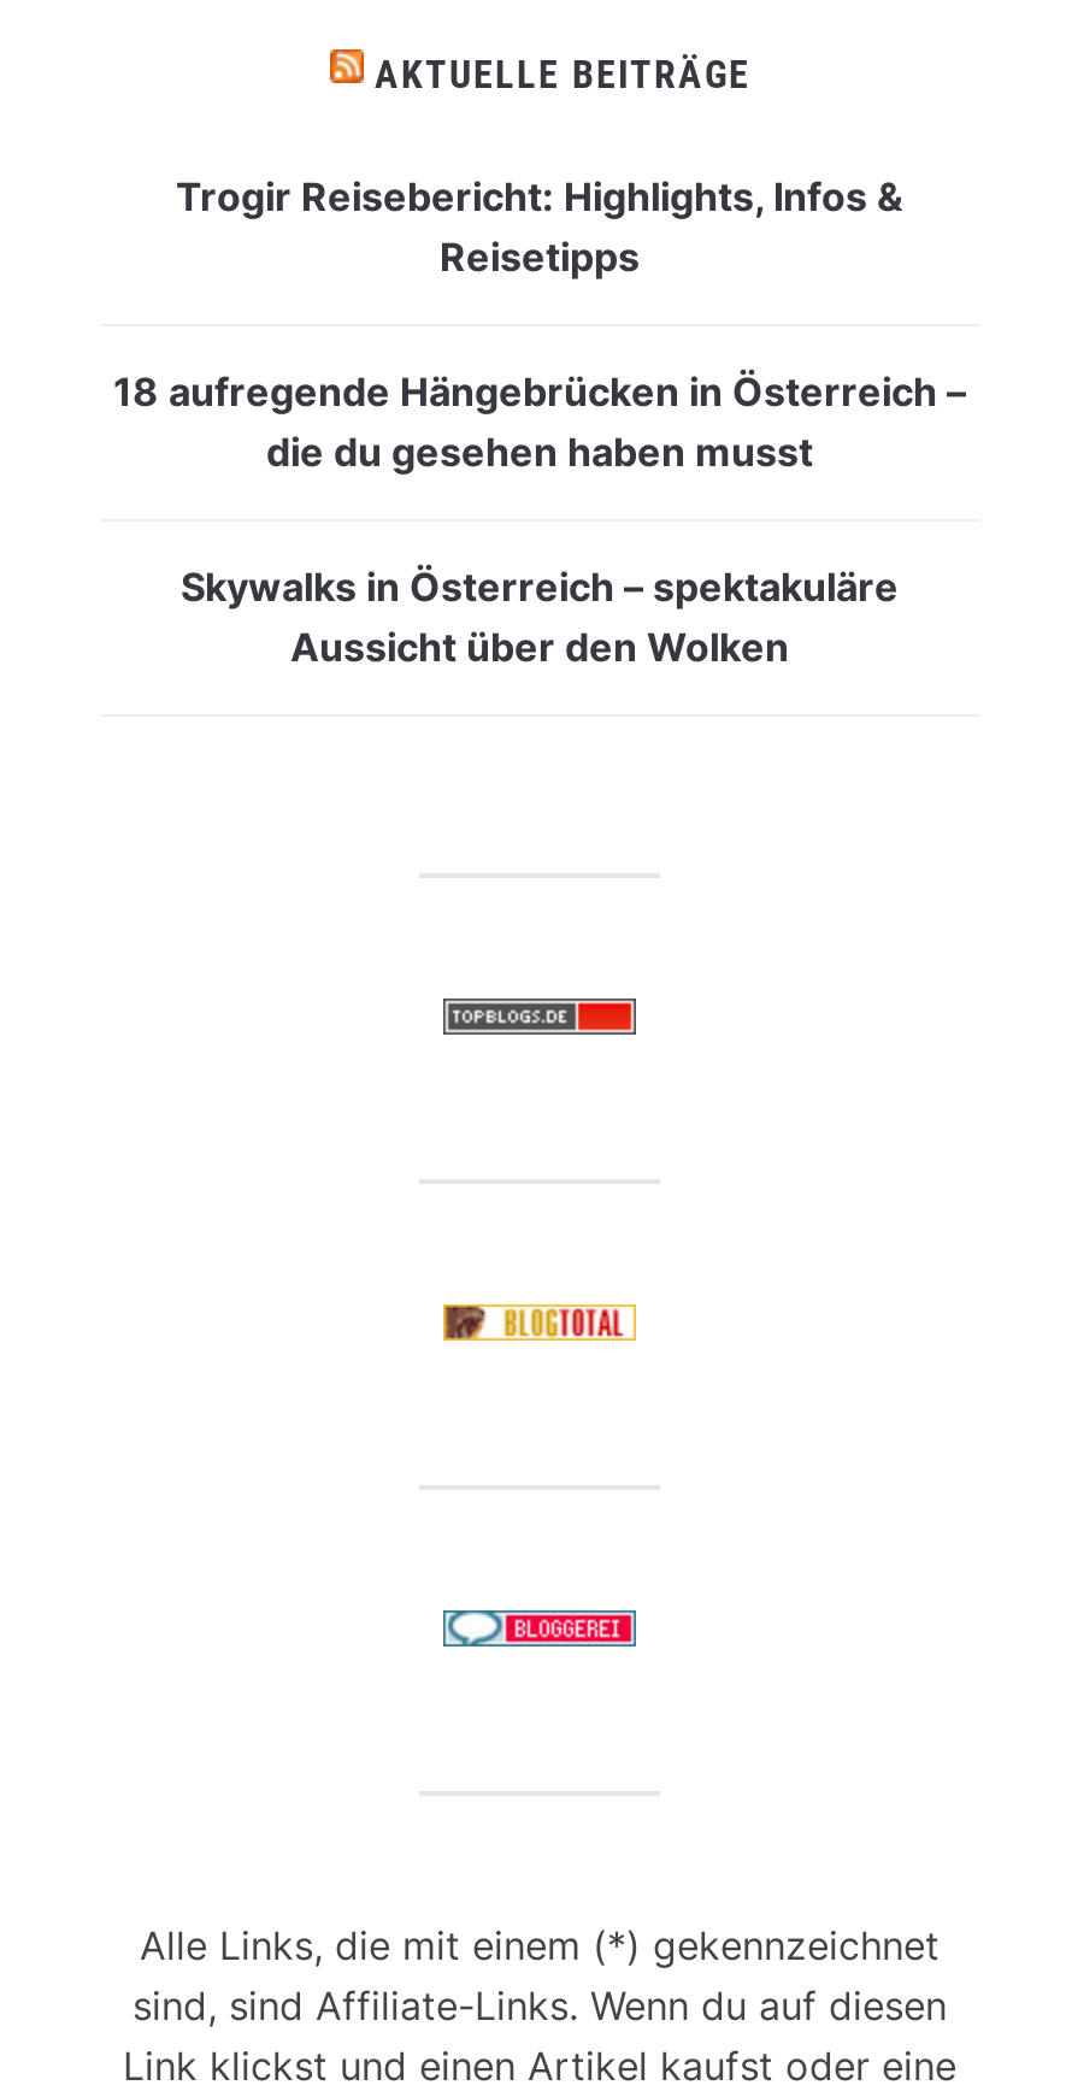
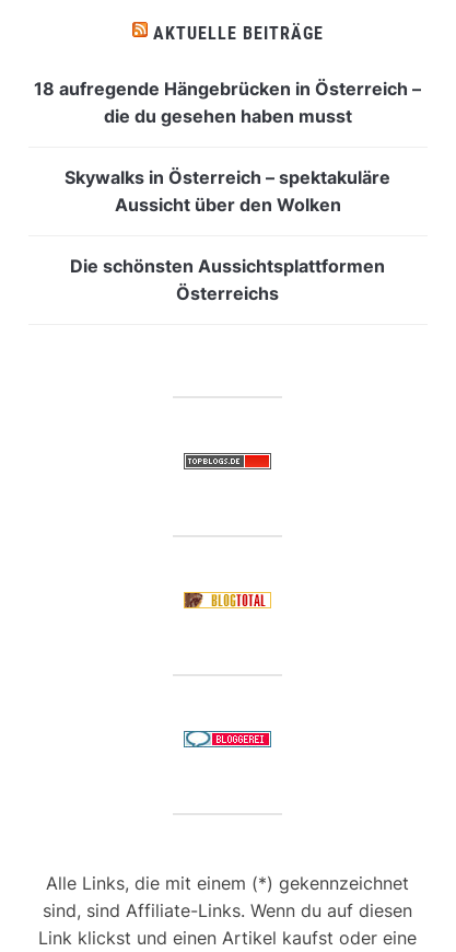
- Trogir Reisebericht: Highlights, Infos &
- Reisetipps

moved up: 18 aufregende Hängebrücken in Österreich – | die du gesehen haben musst | Skywalks in Österreich – spektakuläre | Aussicht über den Wolken

+ Die schönsten Aussichtsplattformen
+ Österreichs
